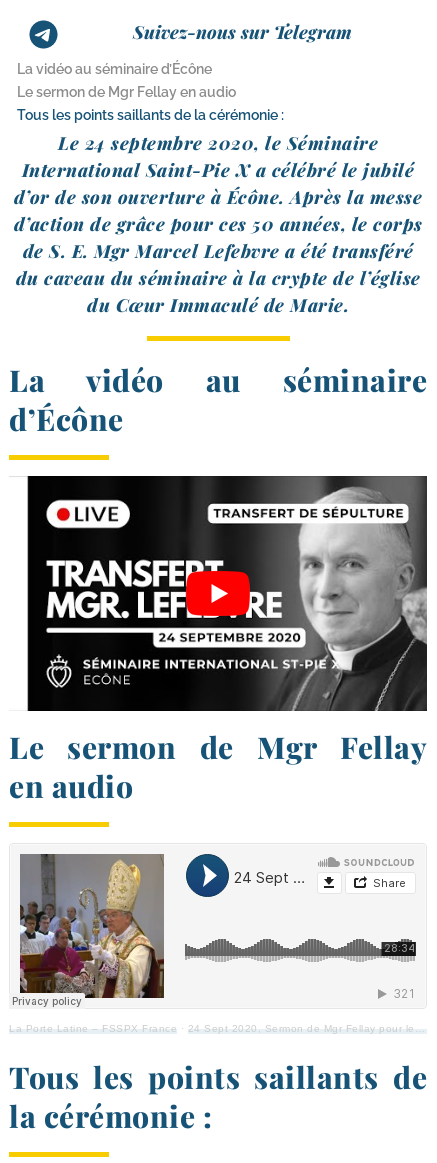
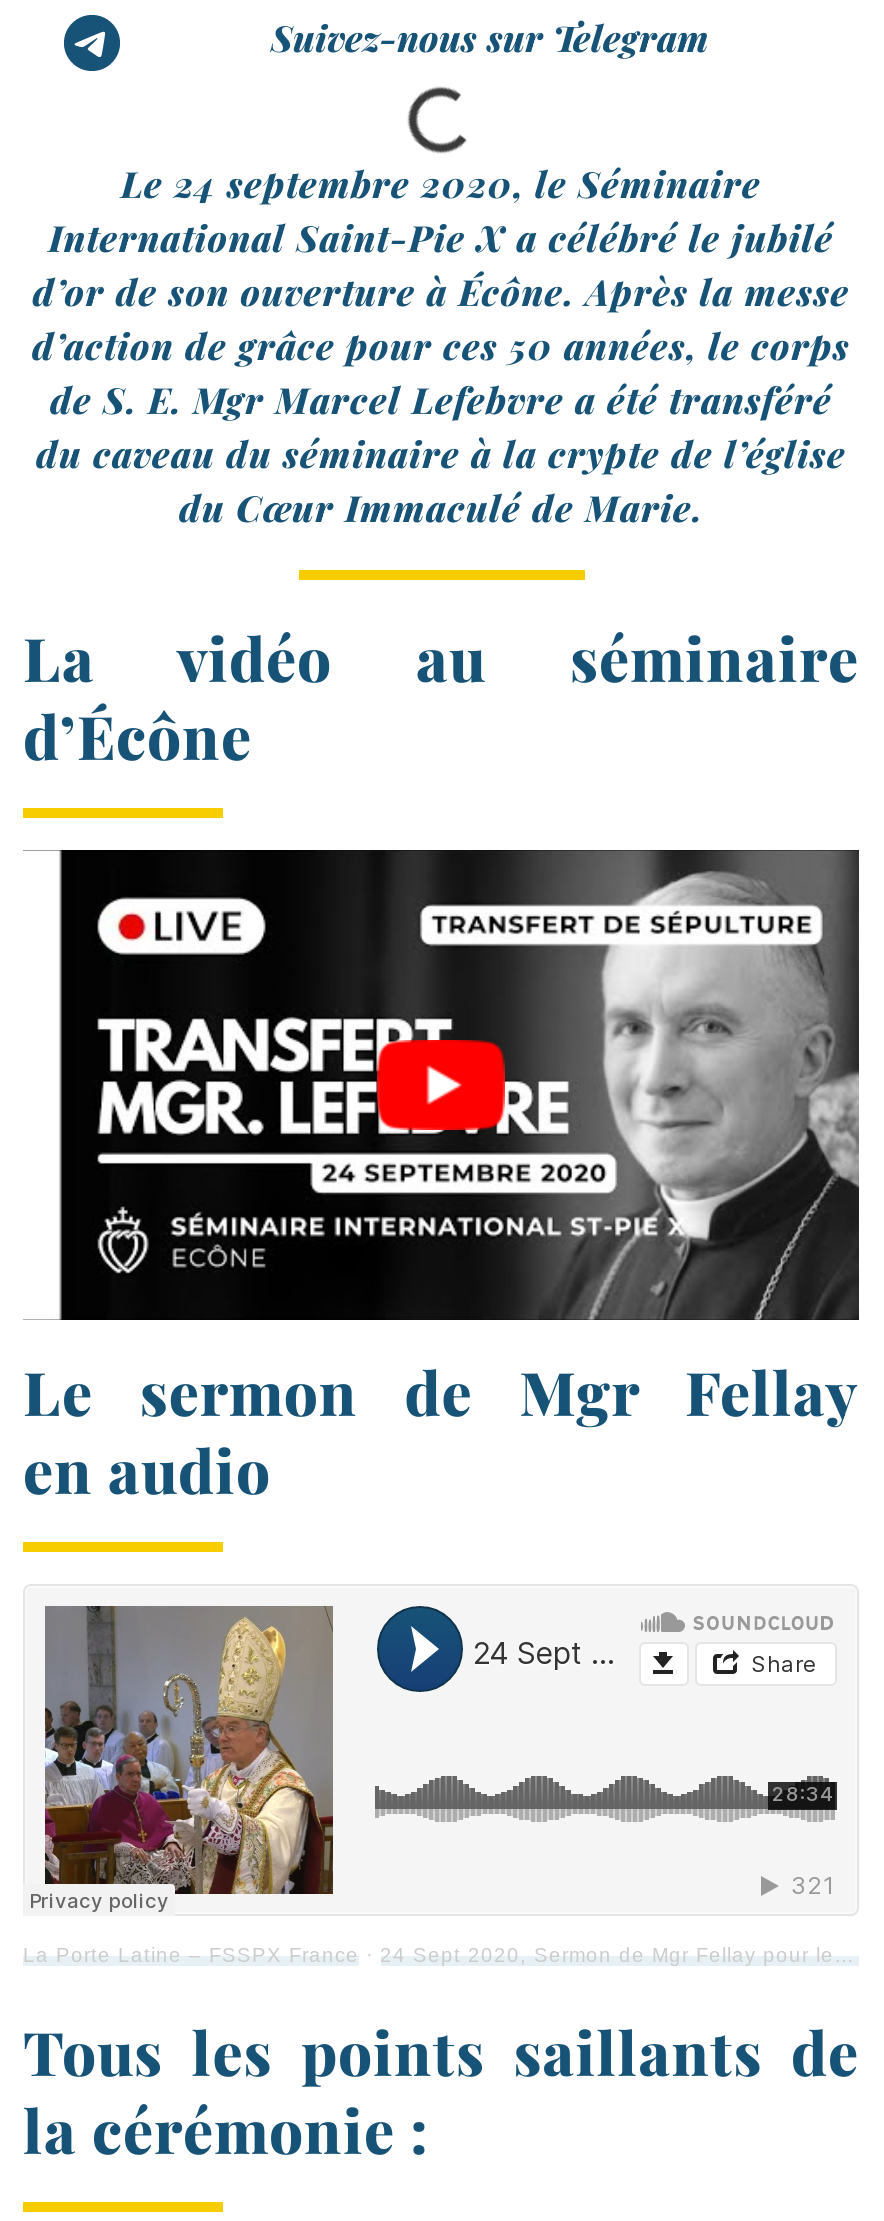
- La vidéo au séminaire d’Écône
- Le sermon de Mgr Fellay en audio
- Tous les points saillants de la cérémonie :
